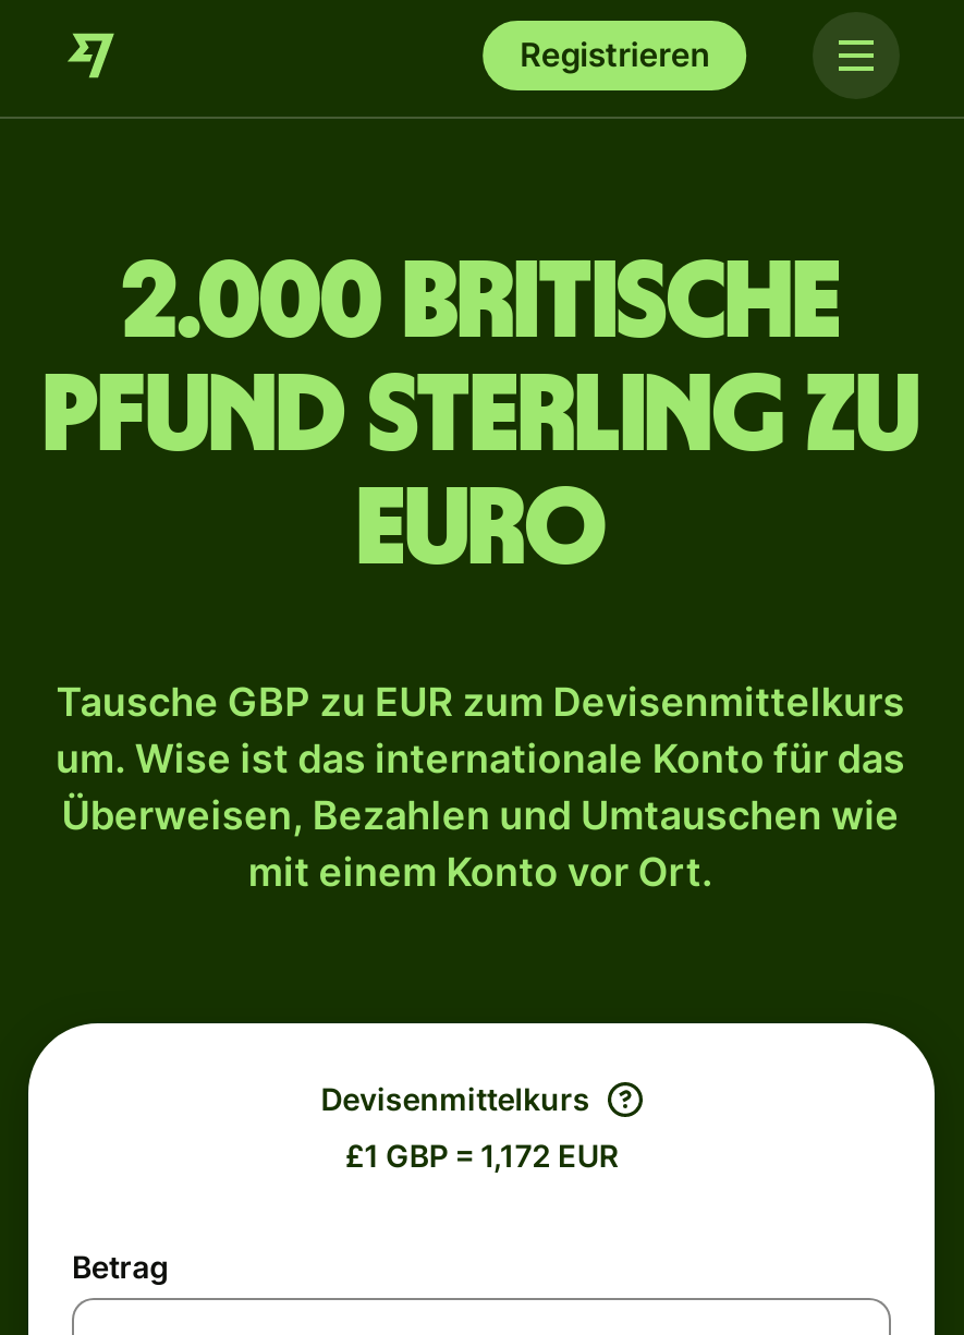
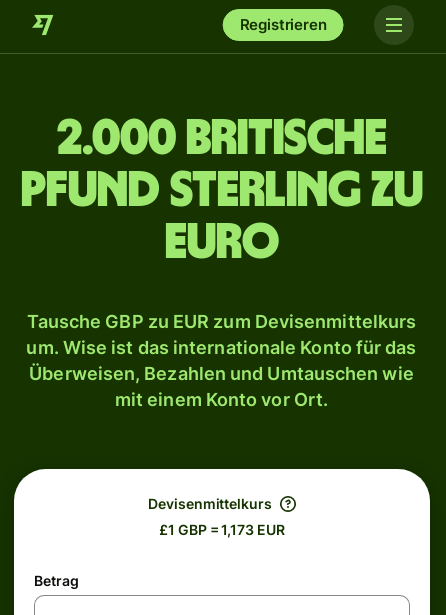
- £1 GBP = 1,172 EUR
+ £1 GBP = 1,173 EUR
